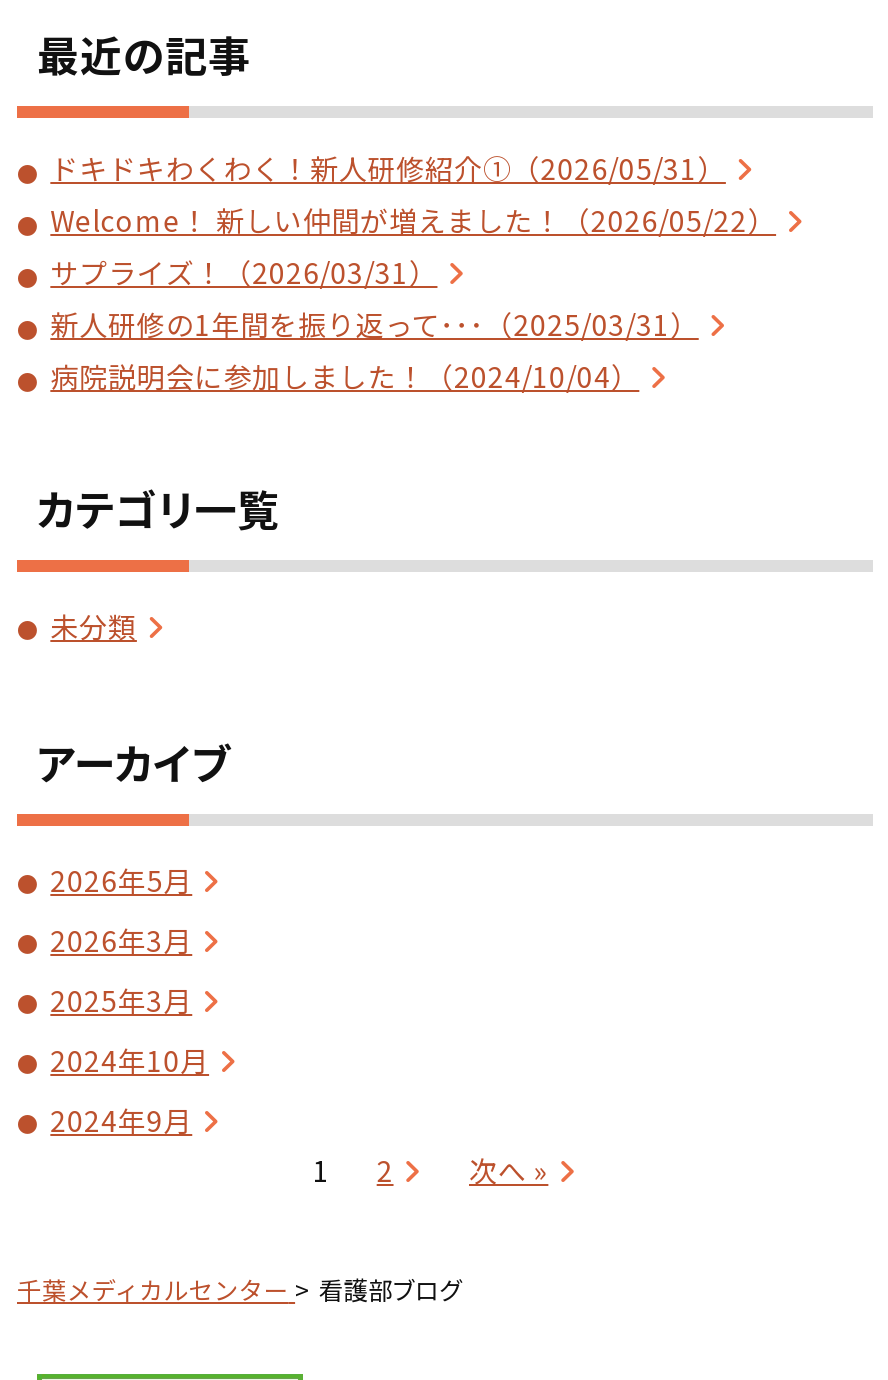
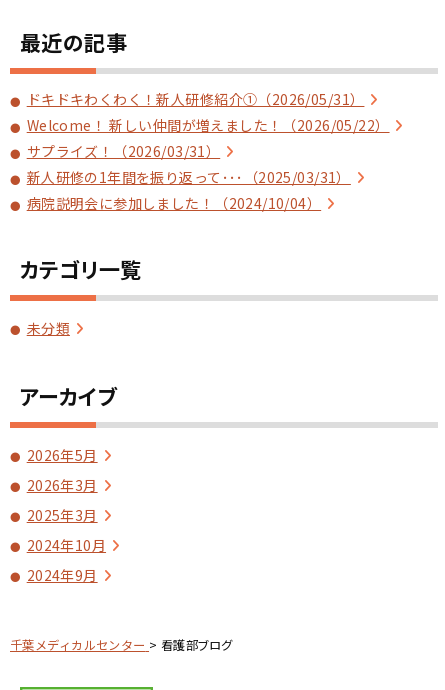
- 1
- 2
- 次へ »
